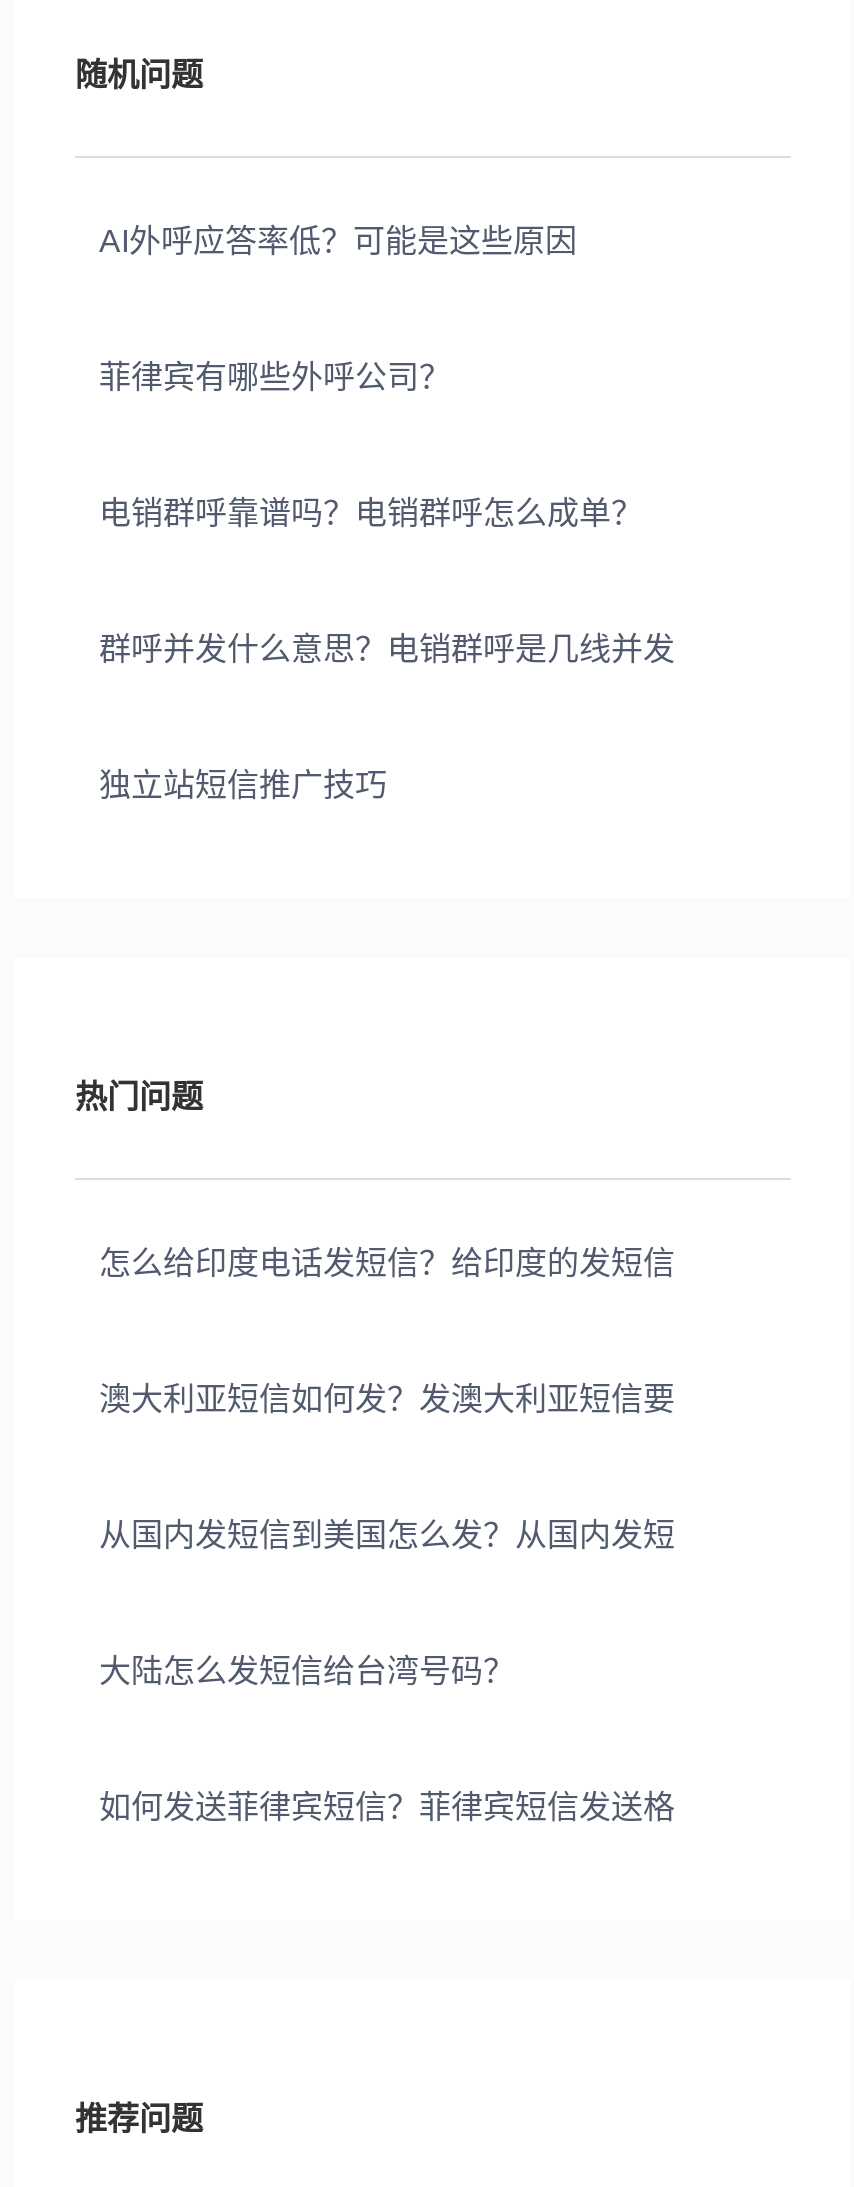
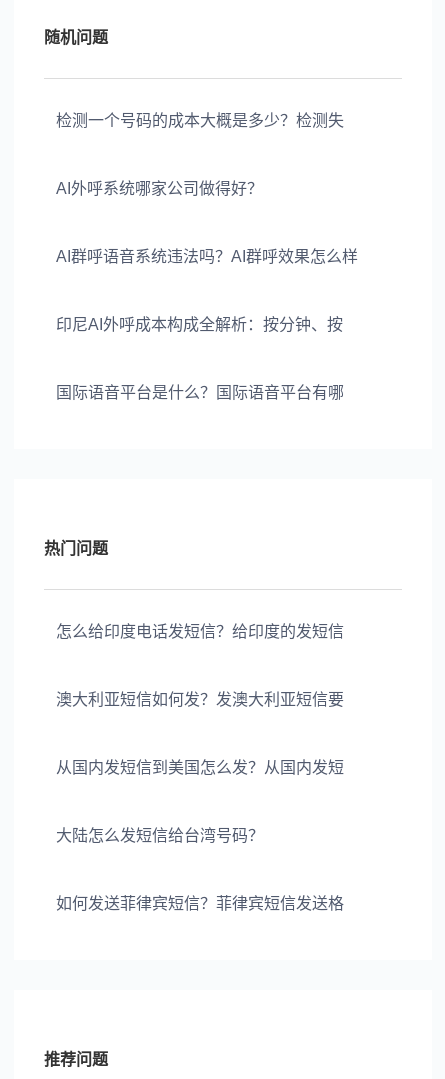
- AI外呼应答率低？可能是这些原因
+ 检测一个号码的成本大概是多少？检测失

- 菲律宾有哪些外呼公司？
+ AI外呼系统哪家公司做得好？

- 电销群呼靠谱吗？电销群呼怎么成单？
+ AI群呼语音系统违法吗？AI群呼效果怎么样

- 群呼并发什么意思？电销群呼是几线并发
+ 印尼AI外呼成本构成全解析：按分钟、按

- 独立站短信推广技巧
+ 国际语音平台是什么？国际语音平台有哪
